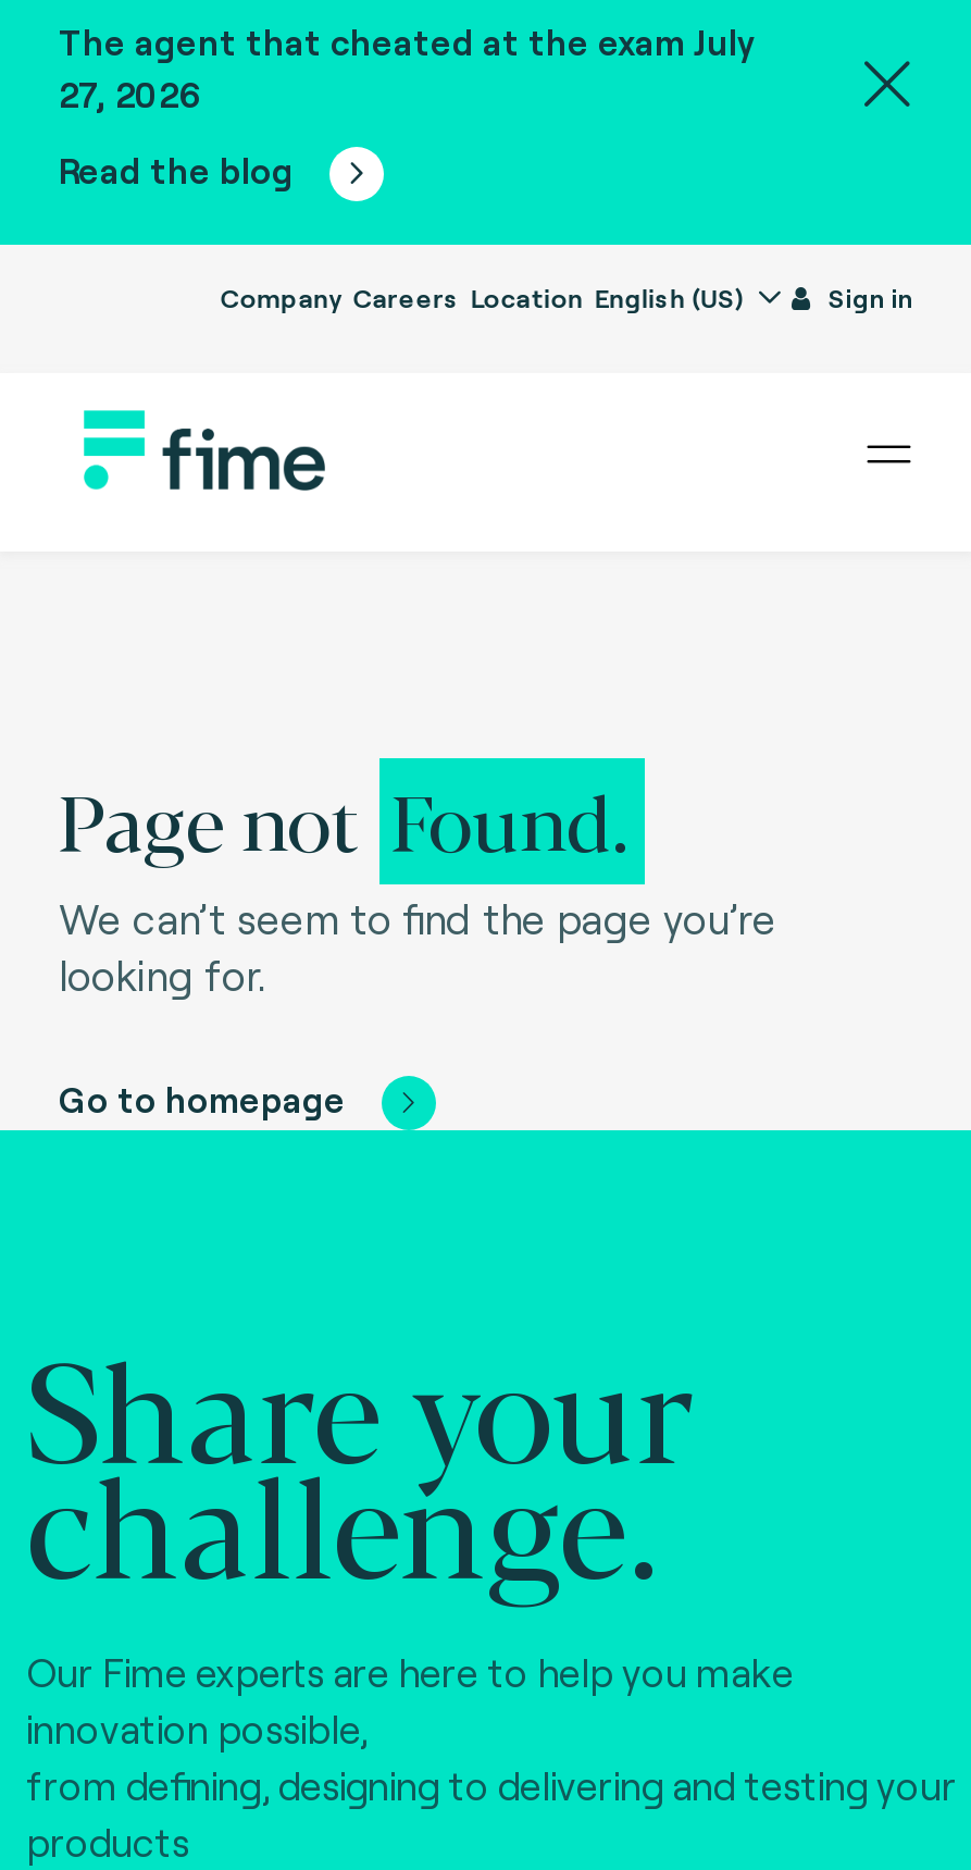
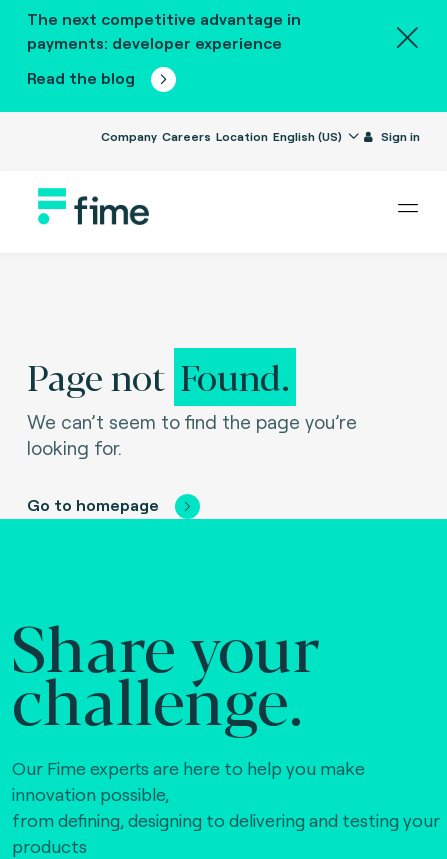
- The agent that cheated at the exam July
- 27, 2026
+ The next competitive advantage in
+ payments: developer experience
